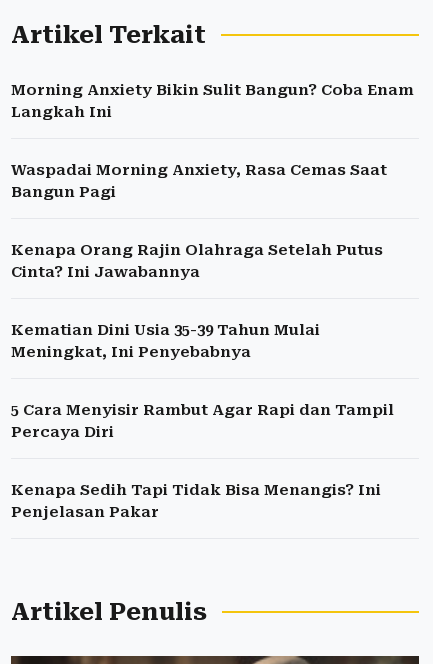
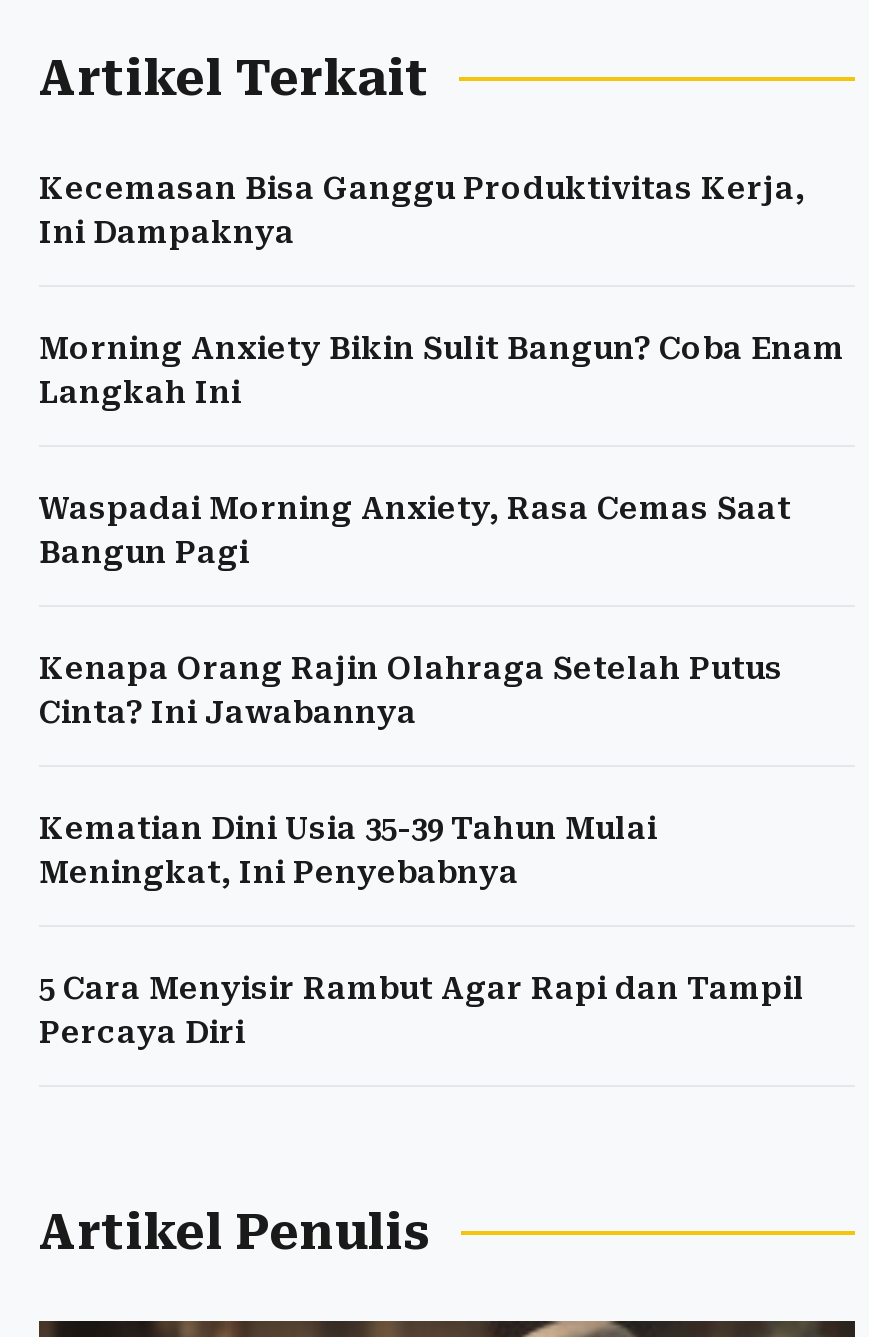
+ Kecemasan Bisa Ganggu Produktivitas Kerja,
+ Ini Dampaknya

moved down: Morning Anxiety Bikin Sulit Bangun? Coba Enam | Langkah Ini | Waspadai Morning Anxiety, Rasa Cemas Saat | ... | 5 Cara Menyisir Rambut Agar Rapi dan Tampil | Percaya Diri

- Kenapa Sedih Tapi Tidak Bisa Menangis? Ini
- Penjelasan Pakar
